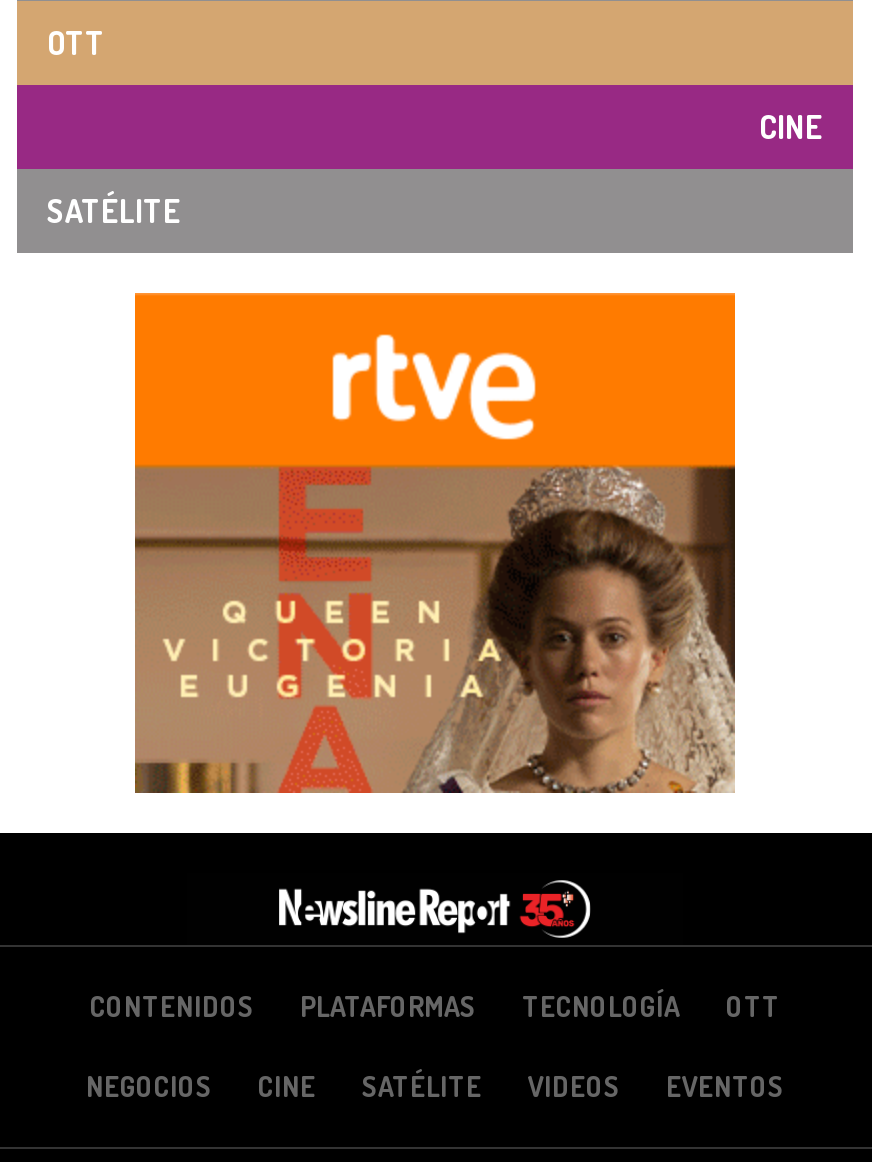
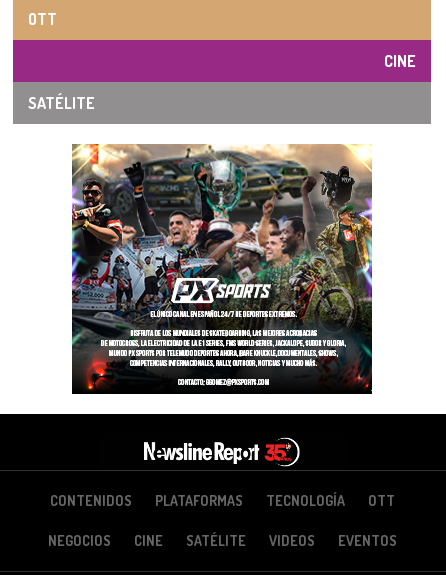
- [image]
+ [image]
